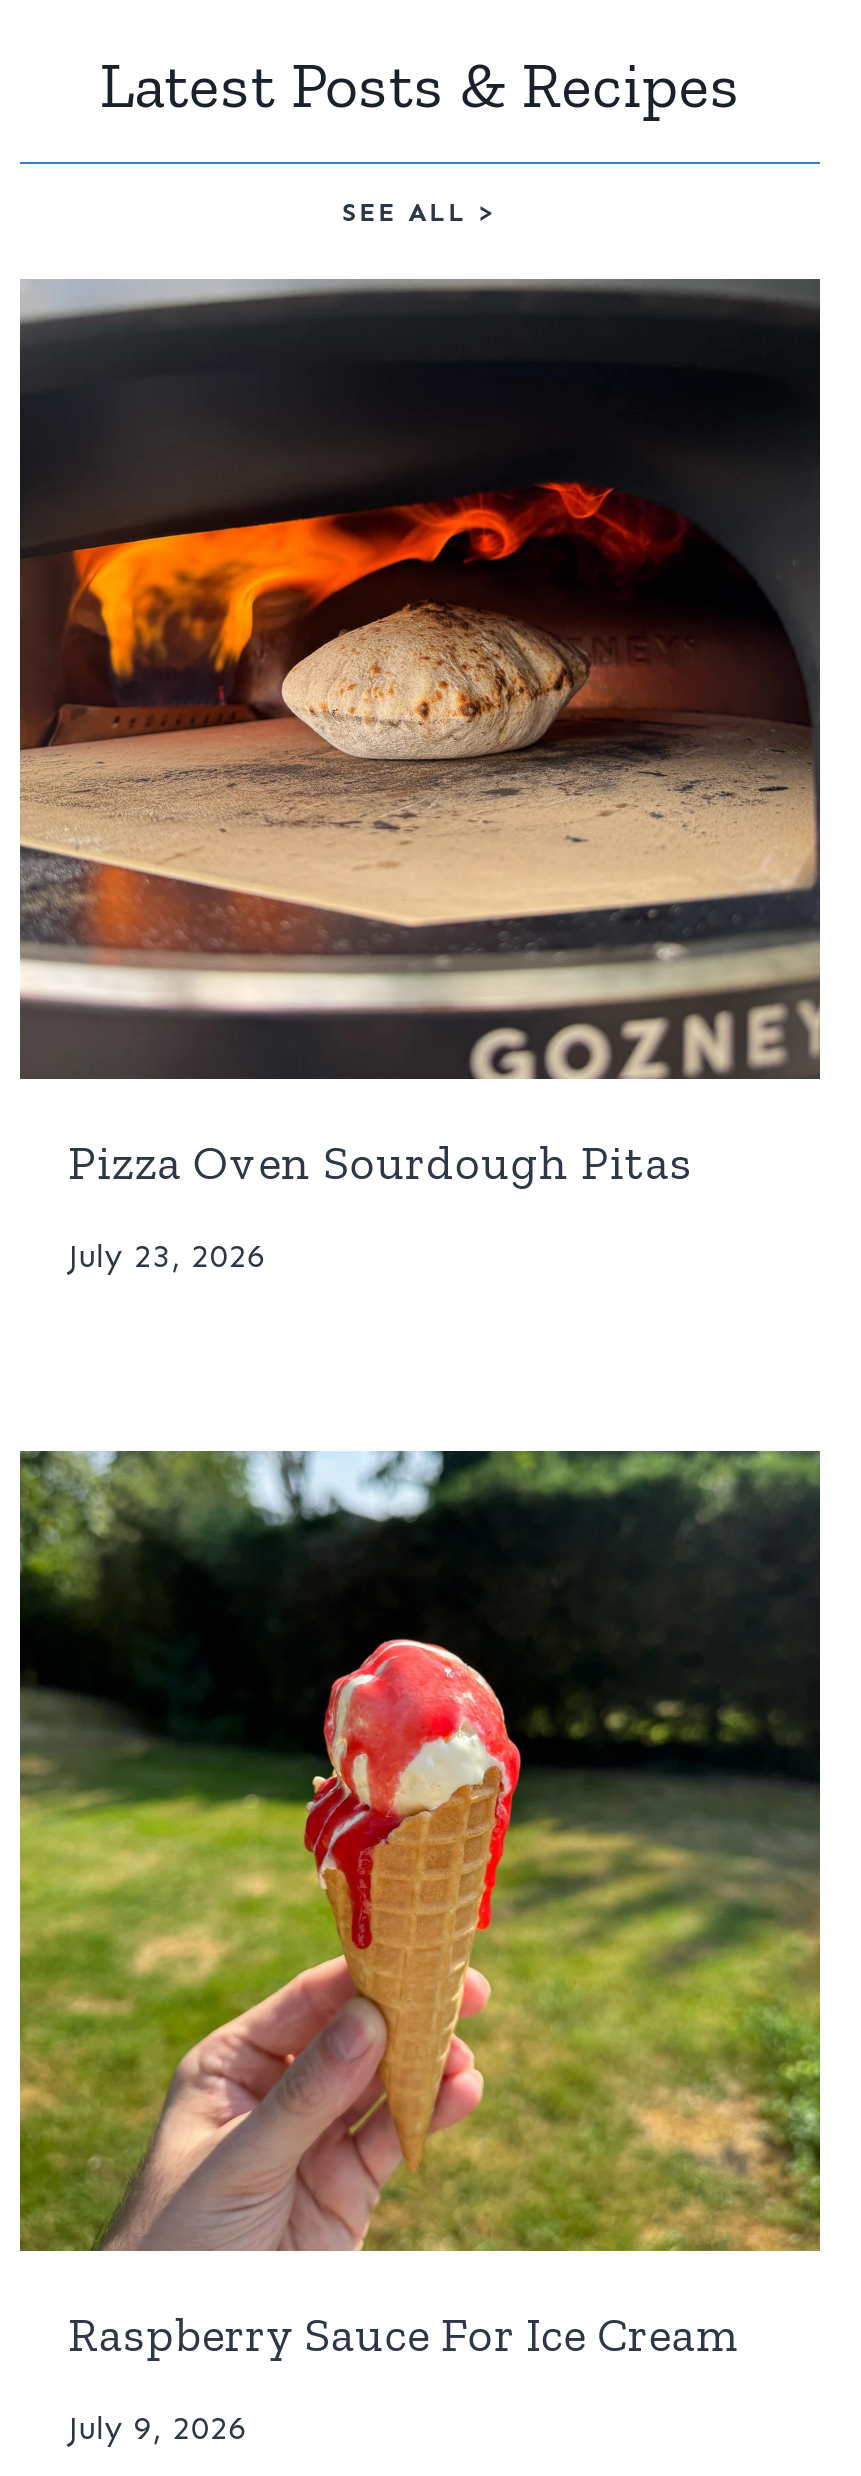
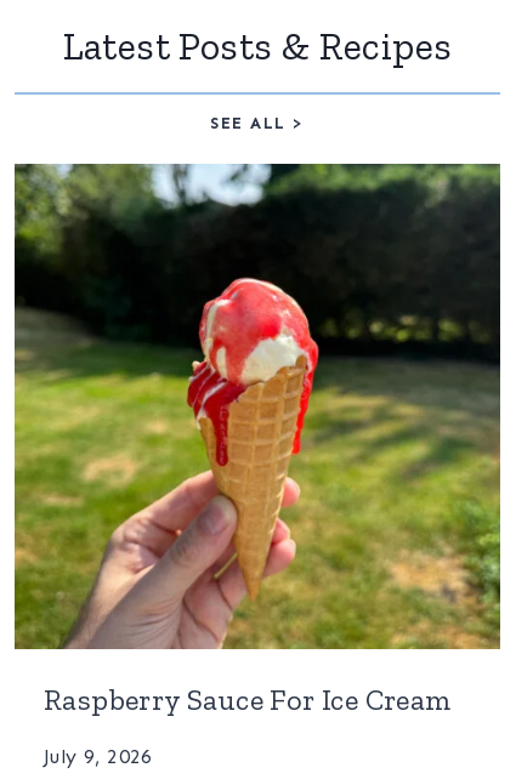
- [image]
- Pizza Oven Sourdough Pitas
- July 23, 2026
